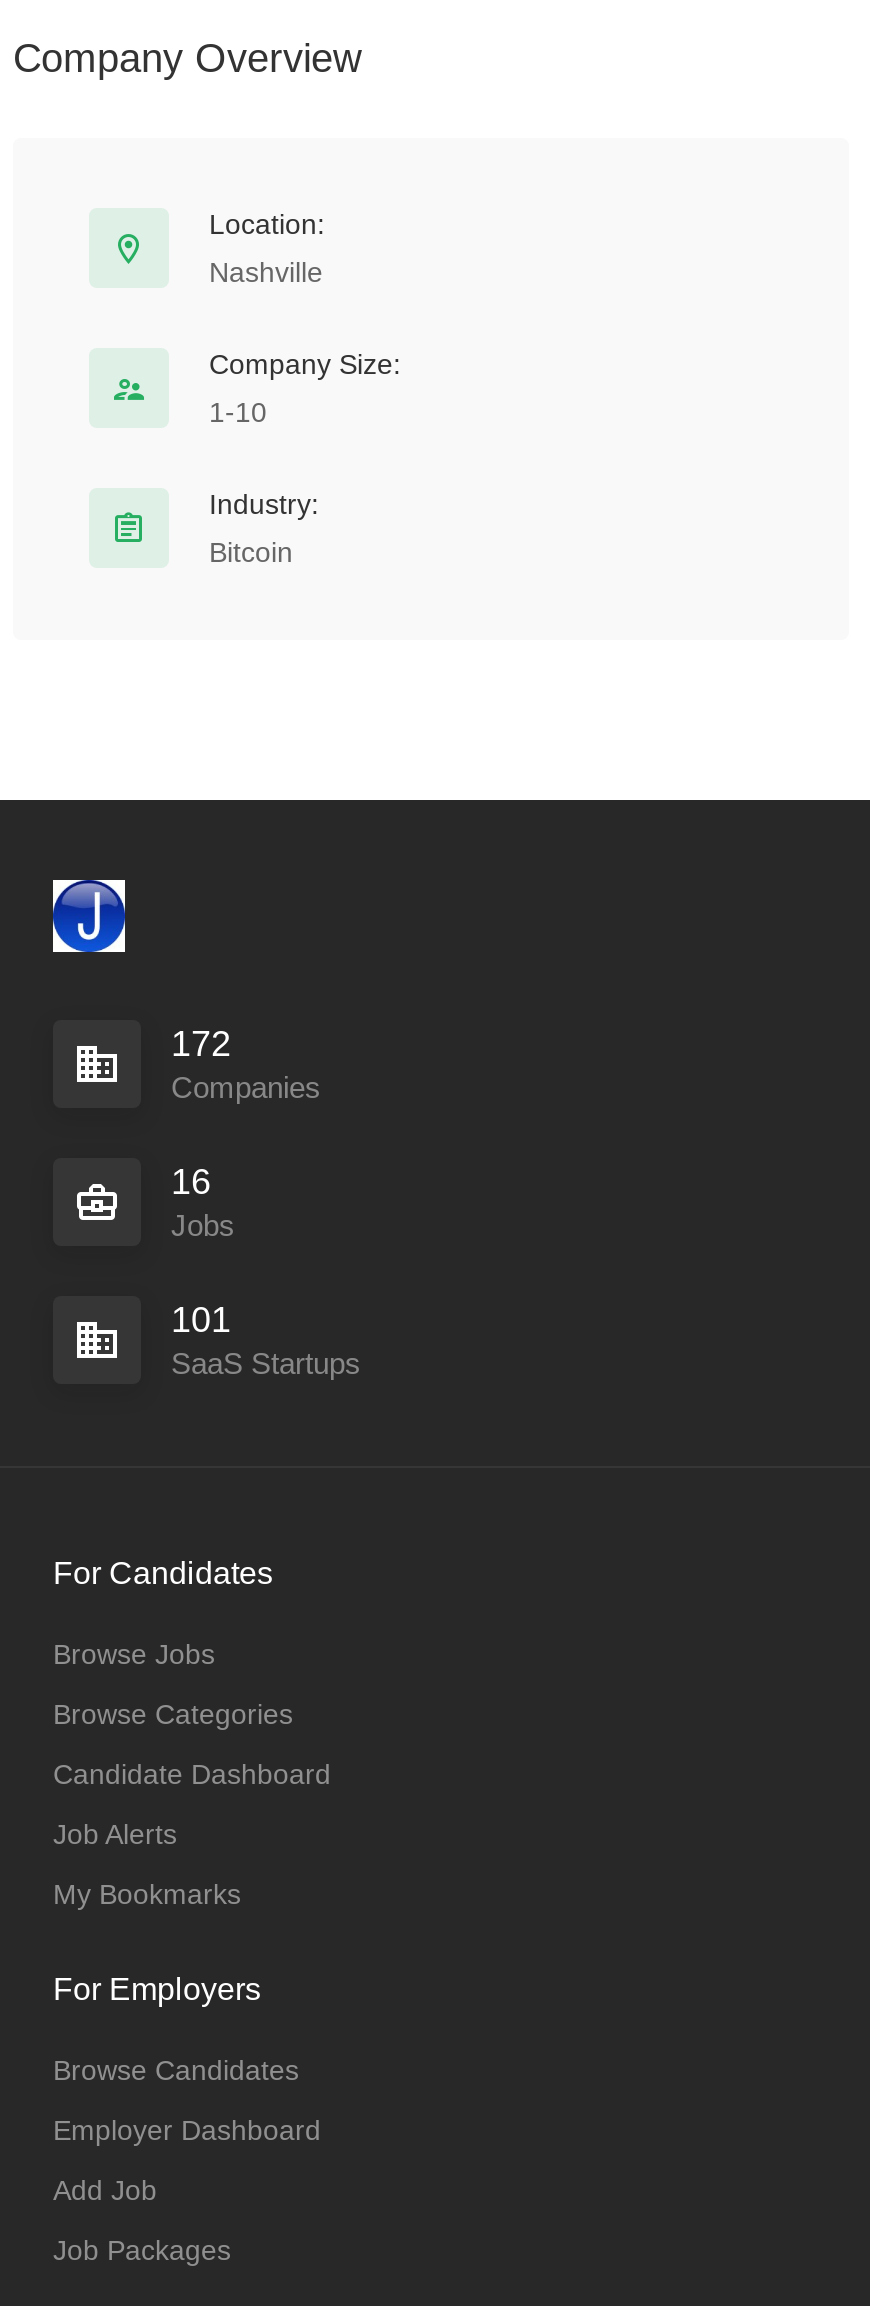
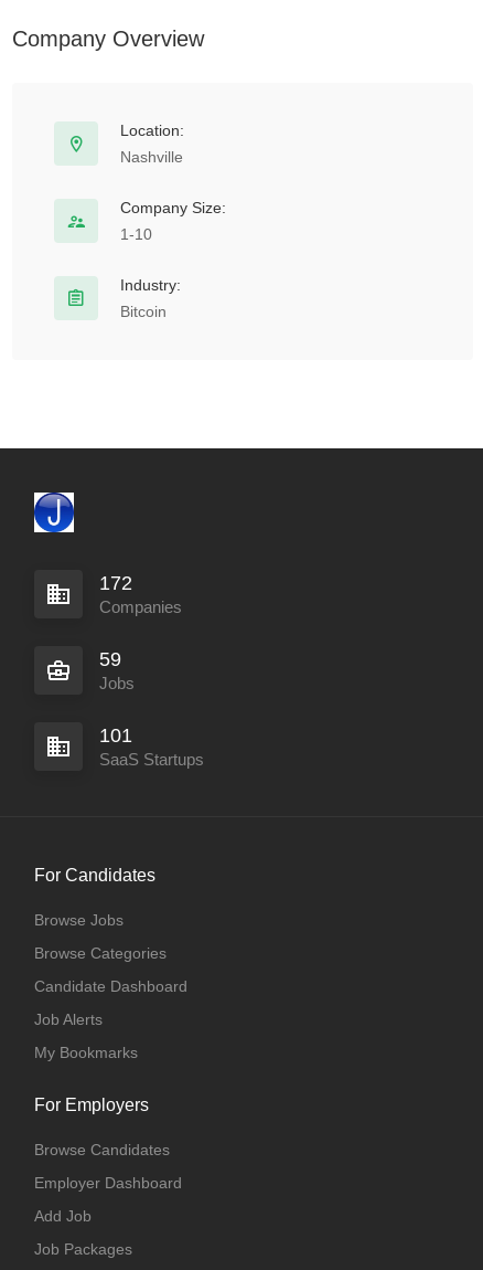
- 16
+ 59
